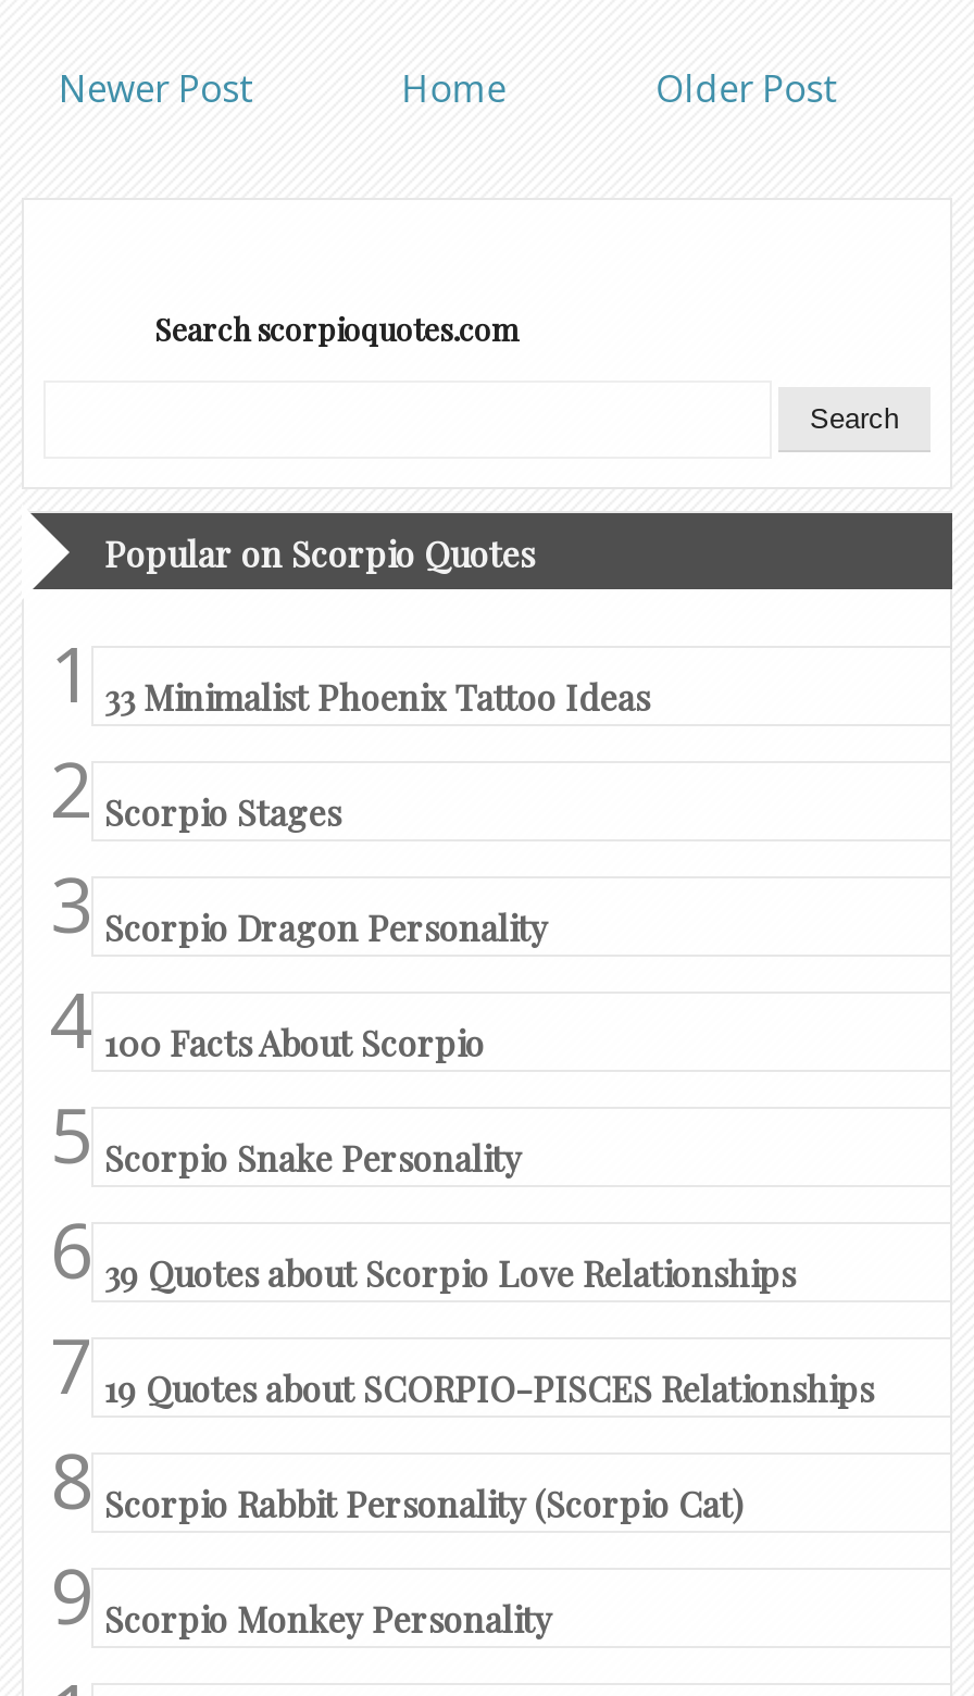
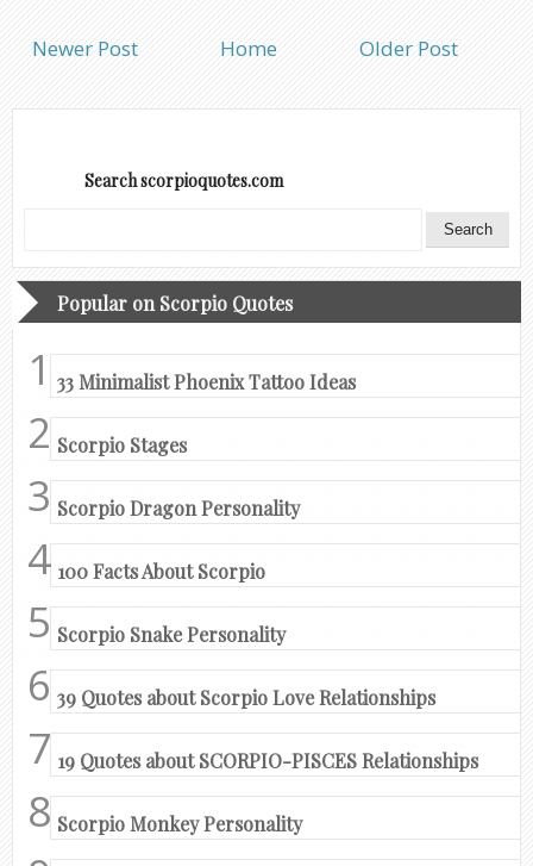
- Scorpio Rabbit Personality (Scorpio Cat)
